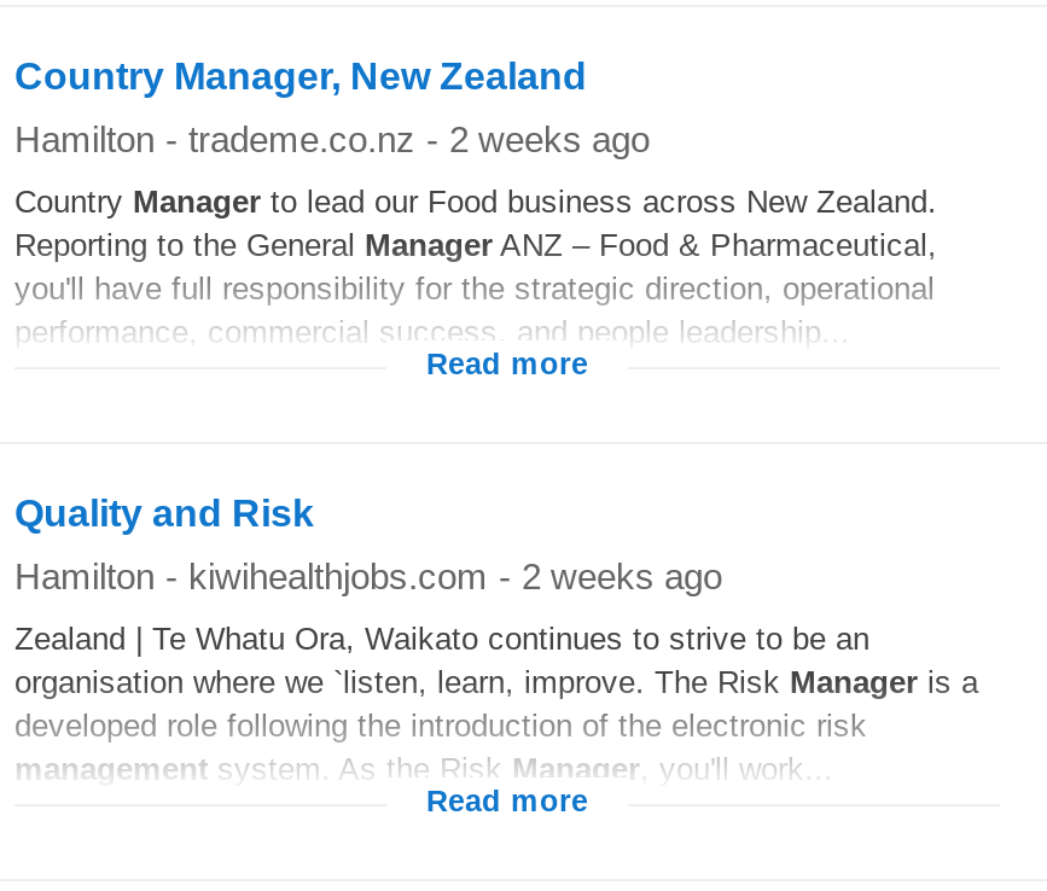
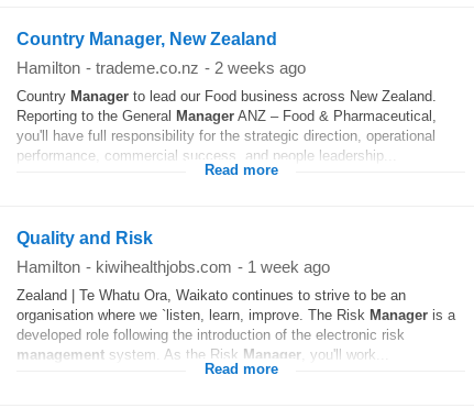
- Hamilton - kiwihealthjobs.com - 2 weeks ago
+ Hamilton - kiwihealthjobs.com - 1 week ago
